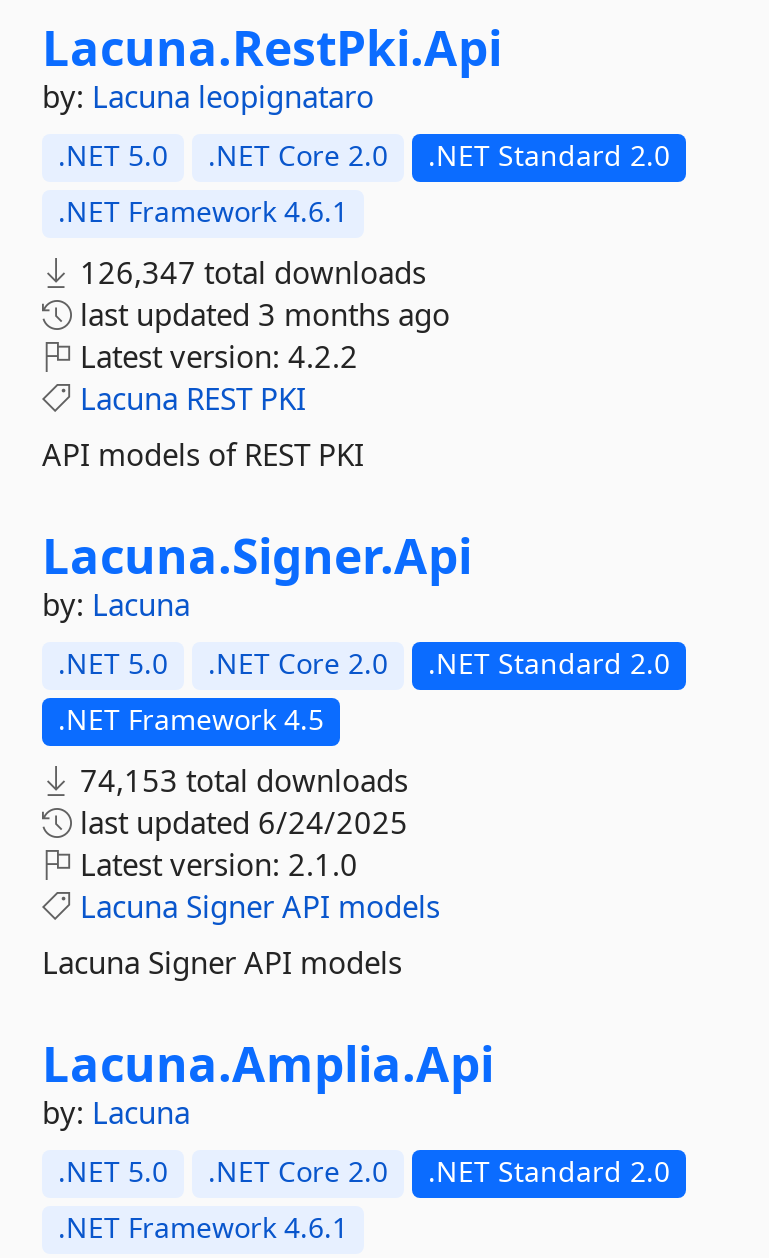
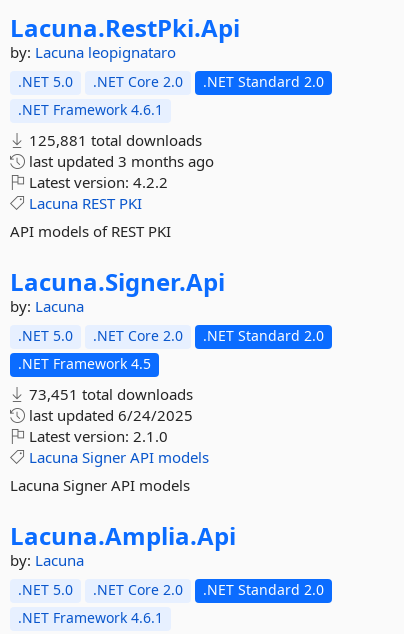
- 126,347 total downloads
+ 125,881 total downloads

- 74,153 total downloads
+ 73,451 total downloads
